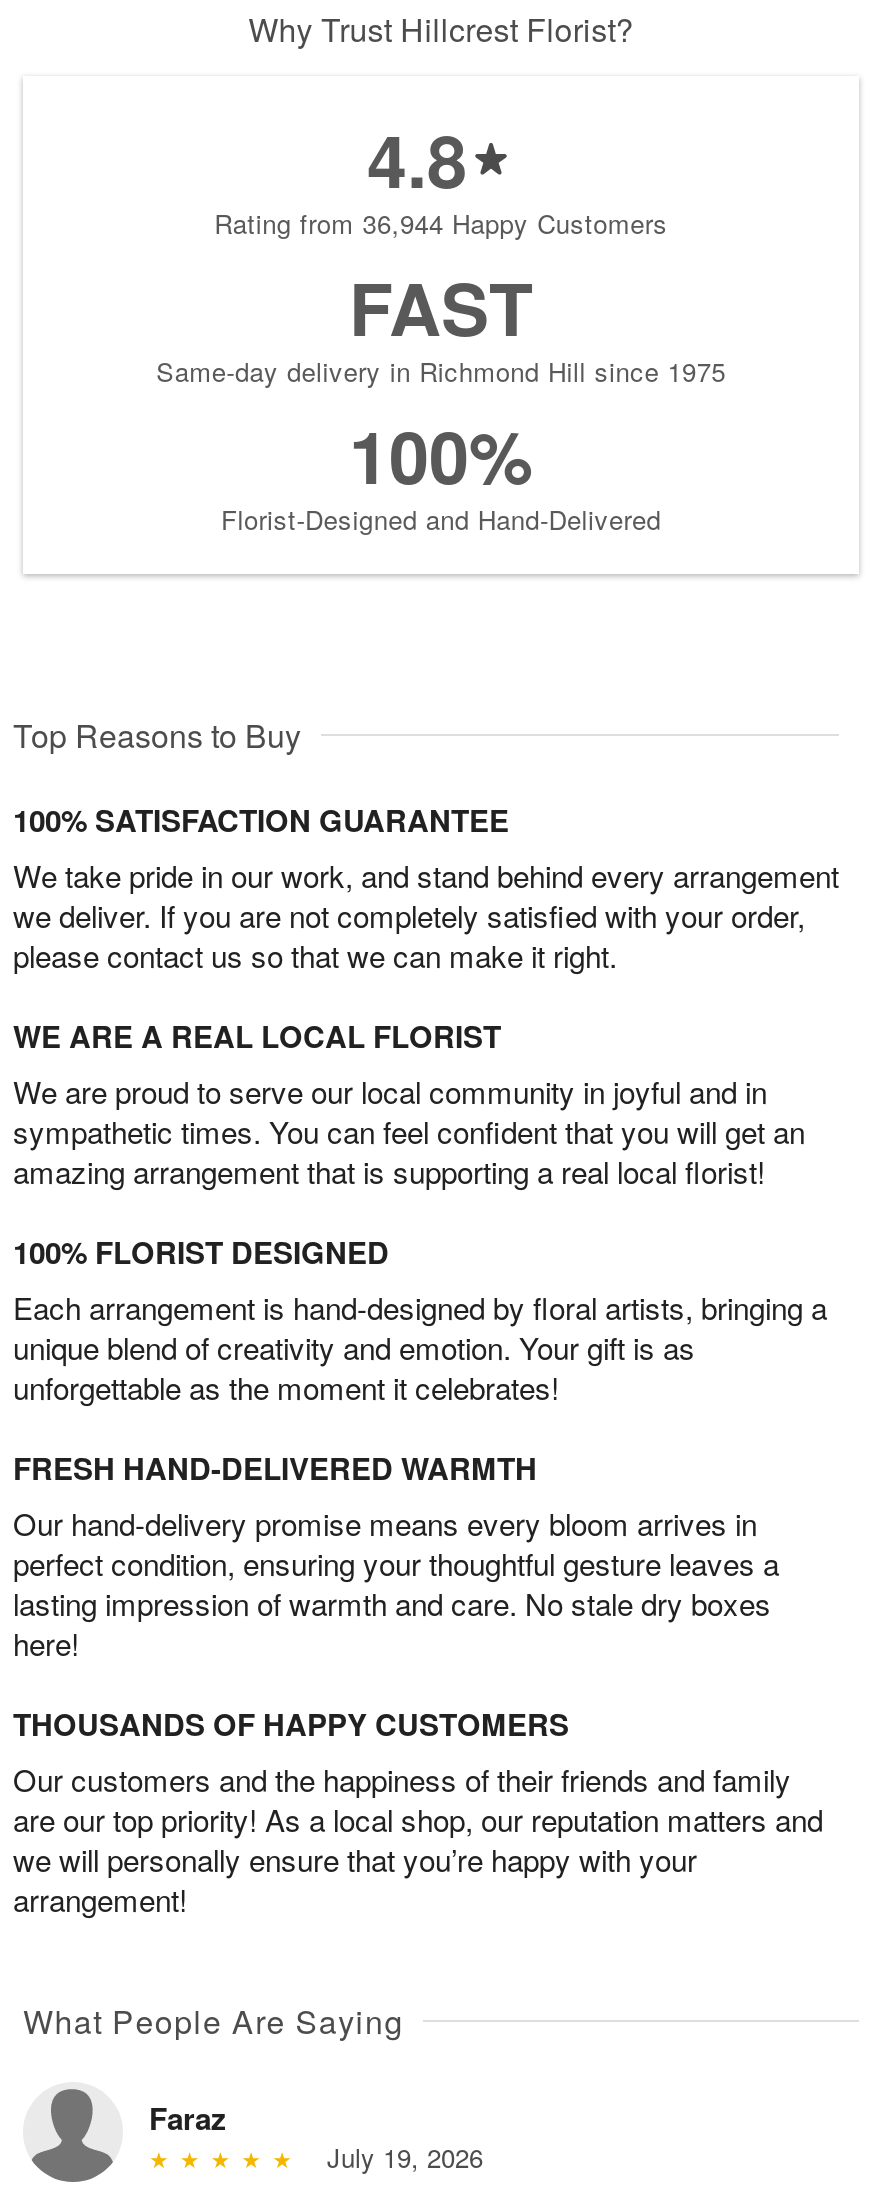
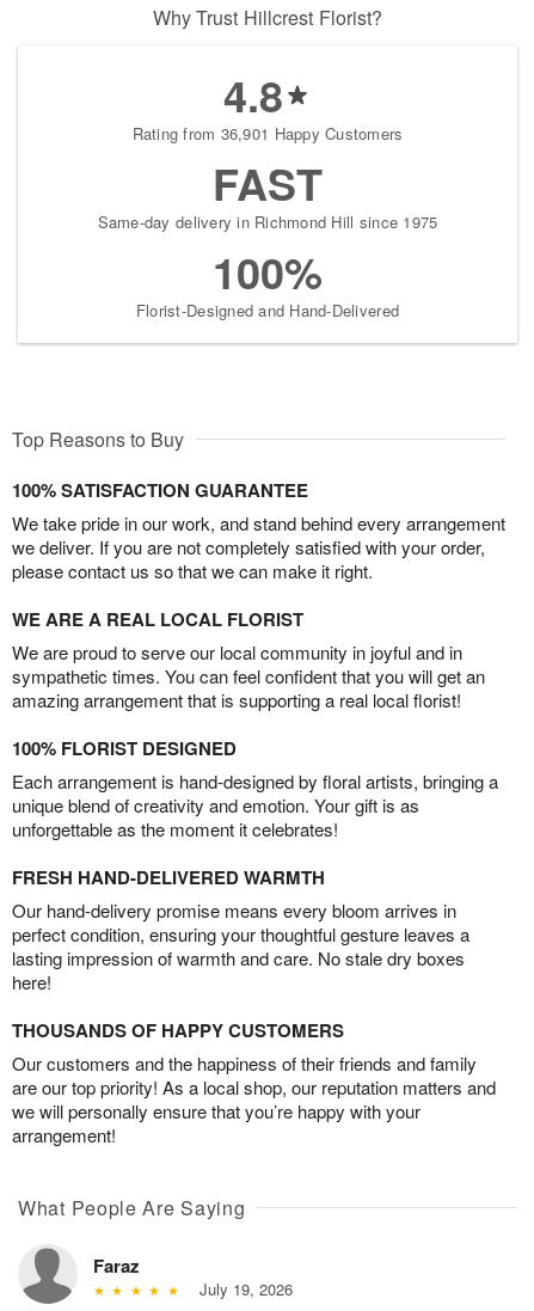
- Rating from 36,944 Happy Customers
+ Rating from 36,901 Happy Customers
